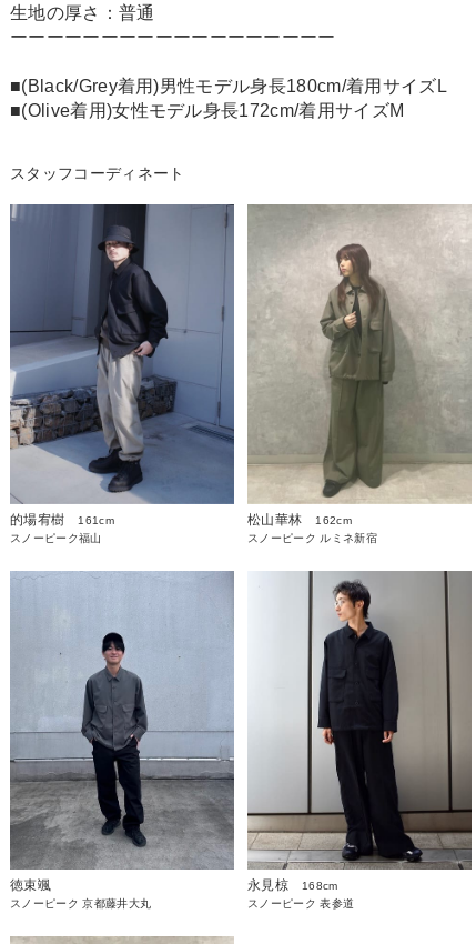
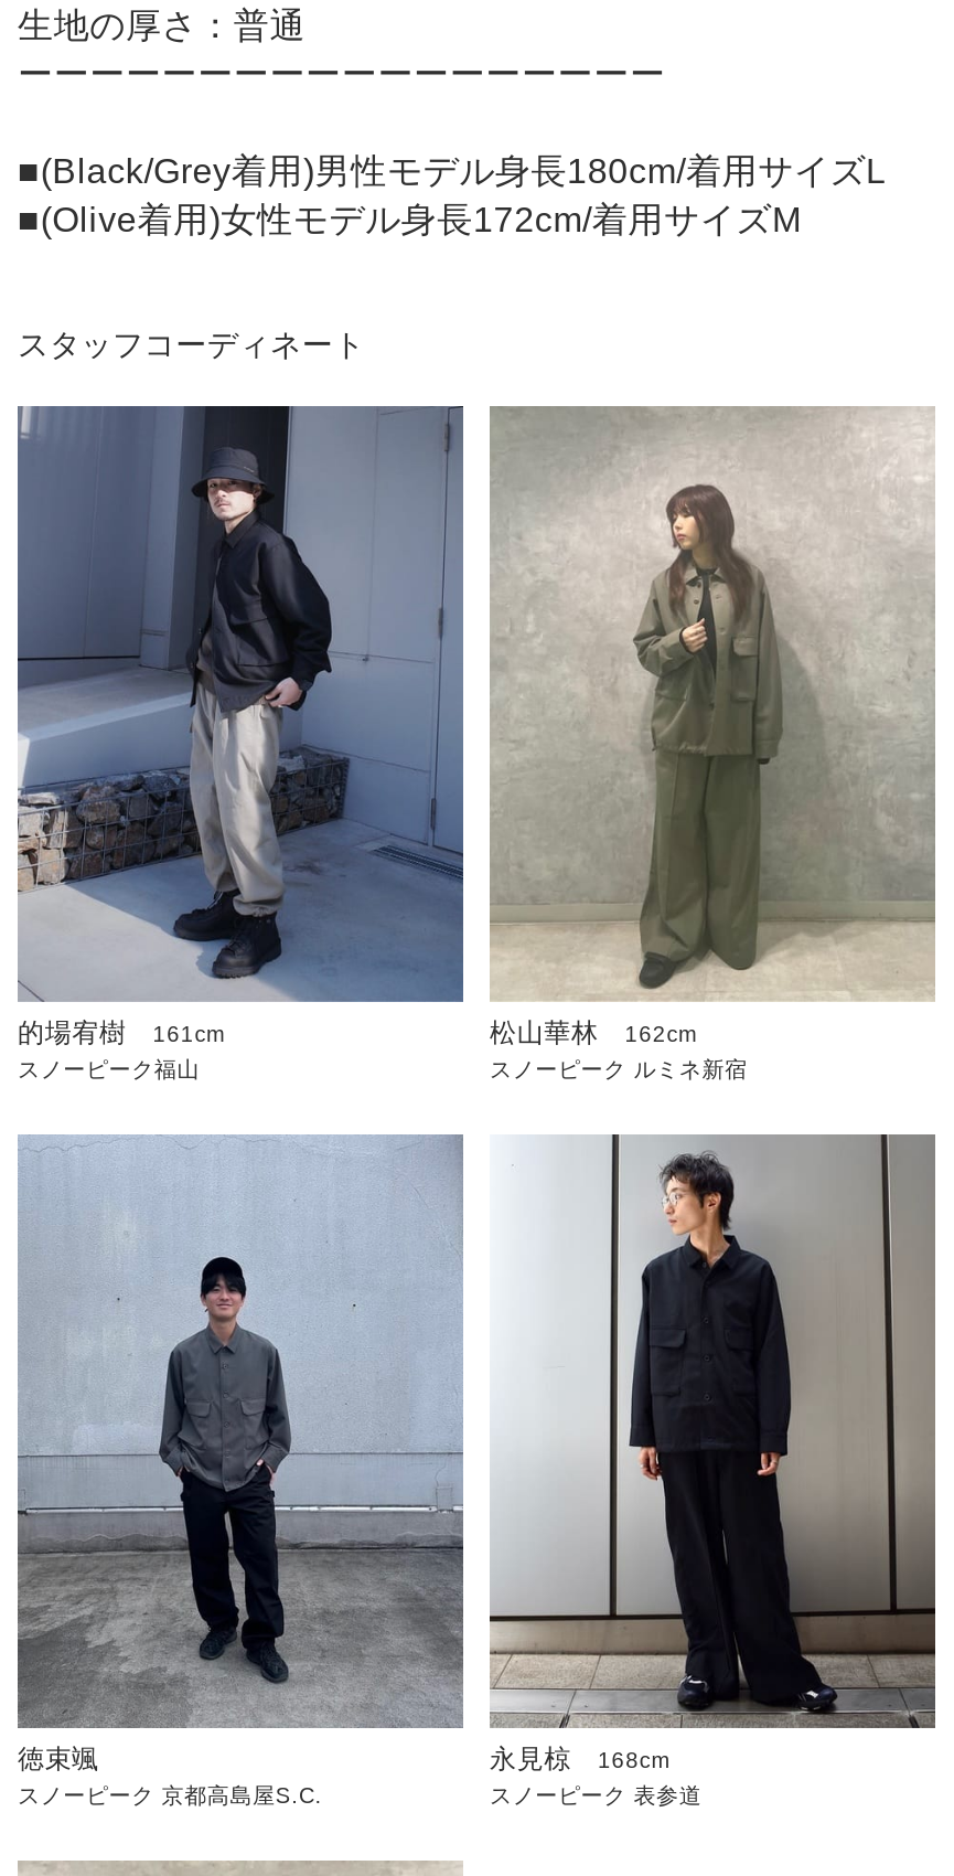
- スノーピーク 京都藤井大丸
+ スノーピーク 京都高島屋S.C.
